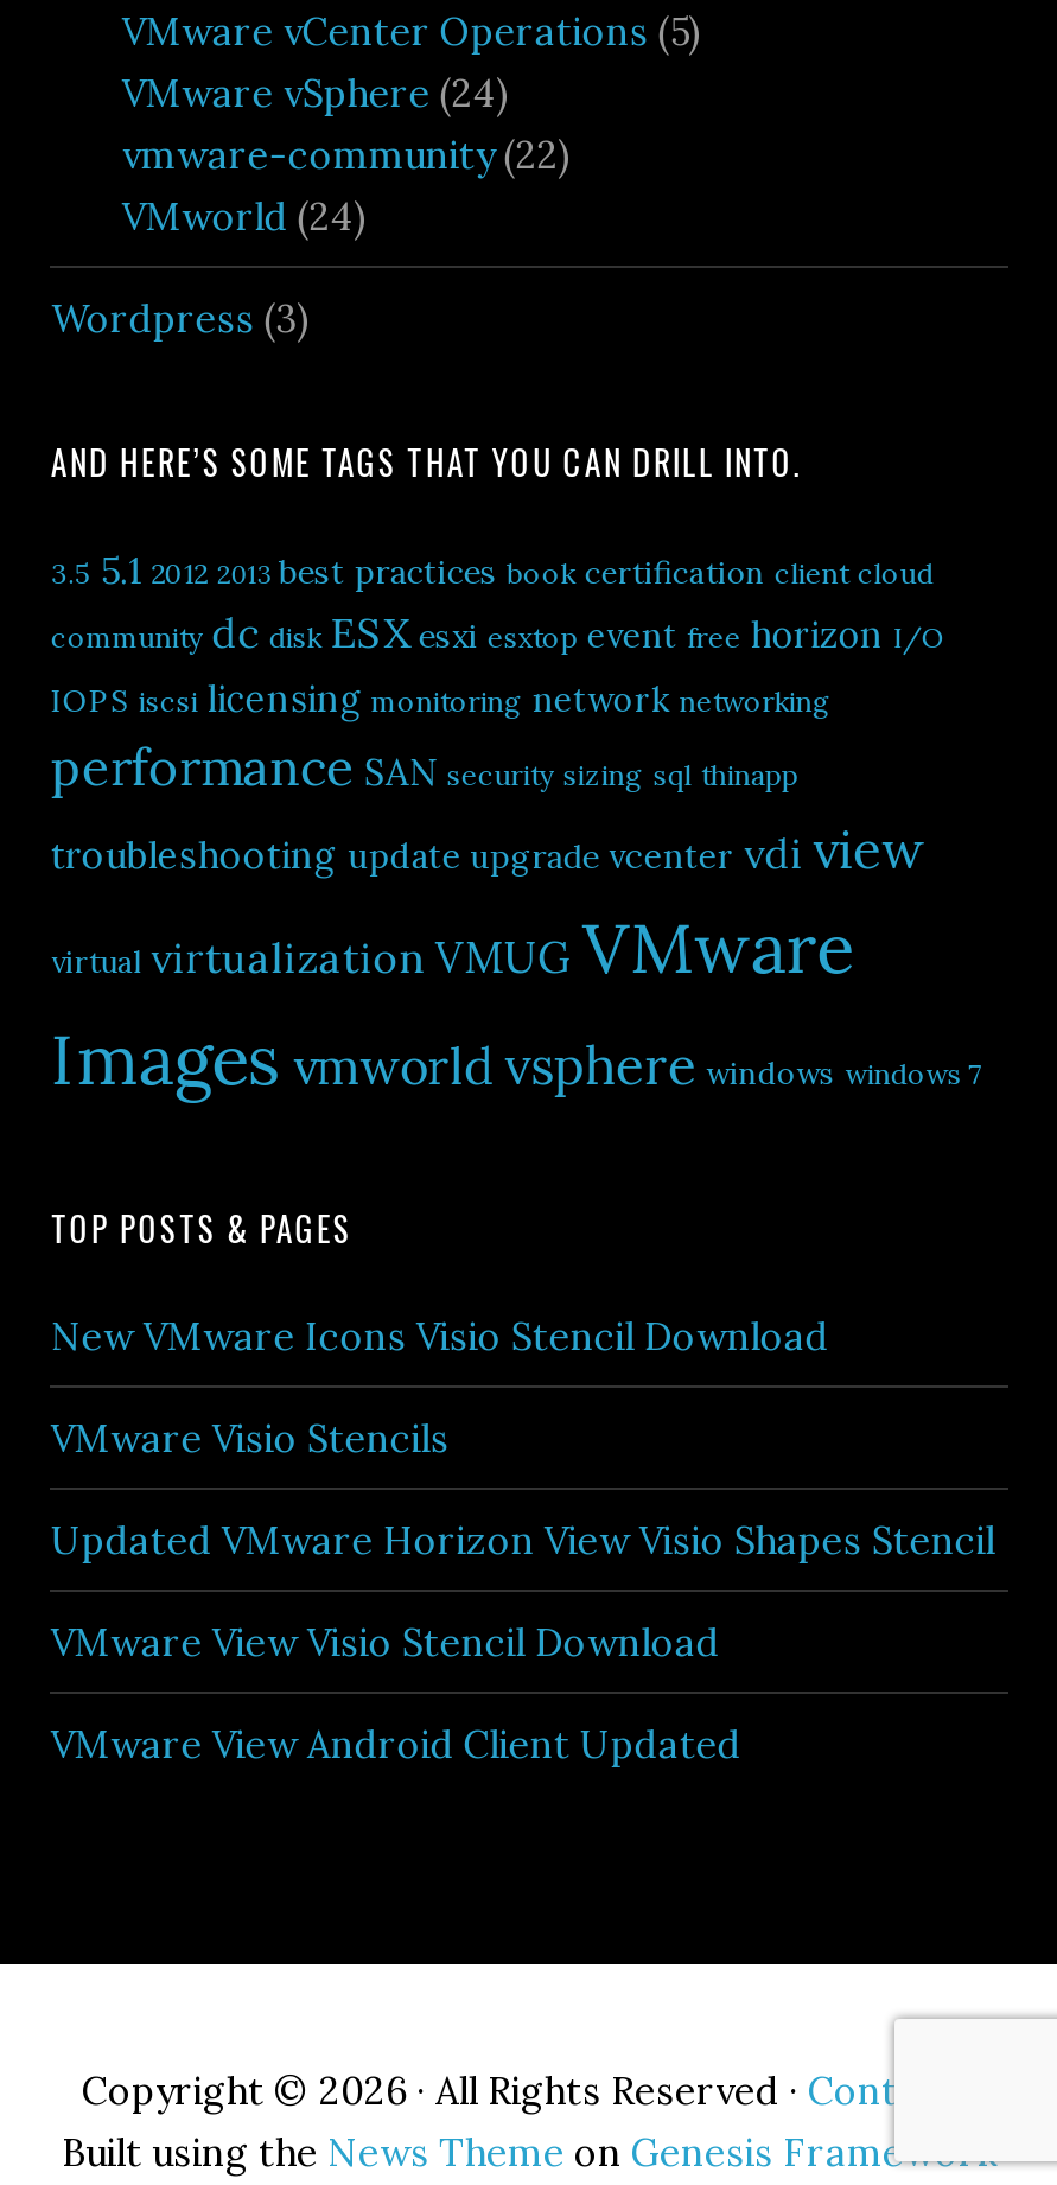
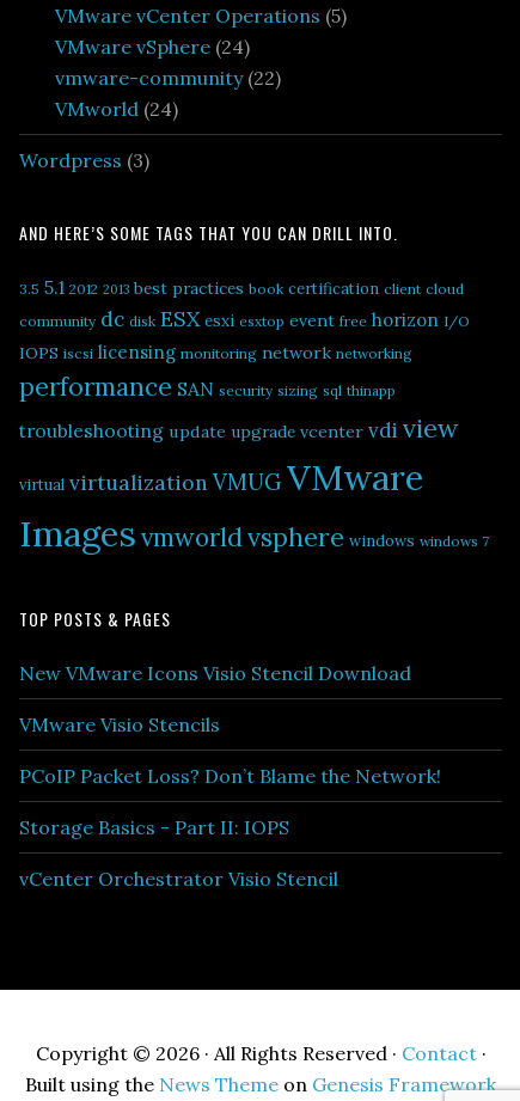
- Updated VMware Horizon View Visio Shapes Stencil
+ PCoIP Packet Loss? Don’t Blame the Network!

- VMware View Visio Stencil Download
+ Storage Basics - Part II: IOPS

- VMware View Android Client Updated
+ vCenter Orchestrator Visio Stencil
